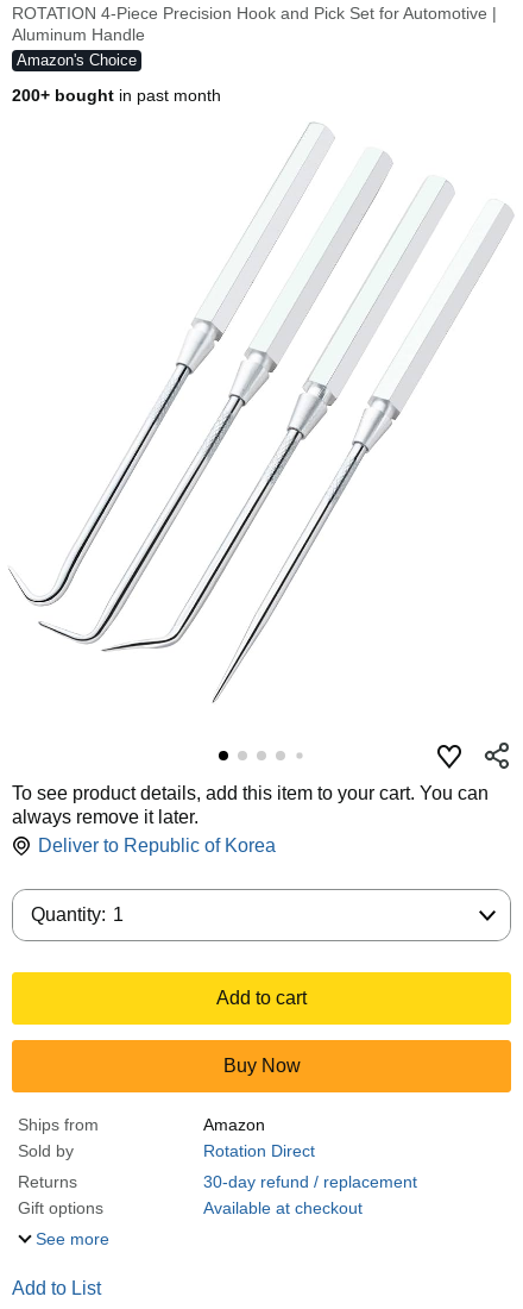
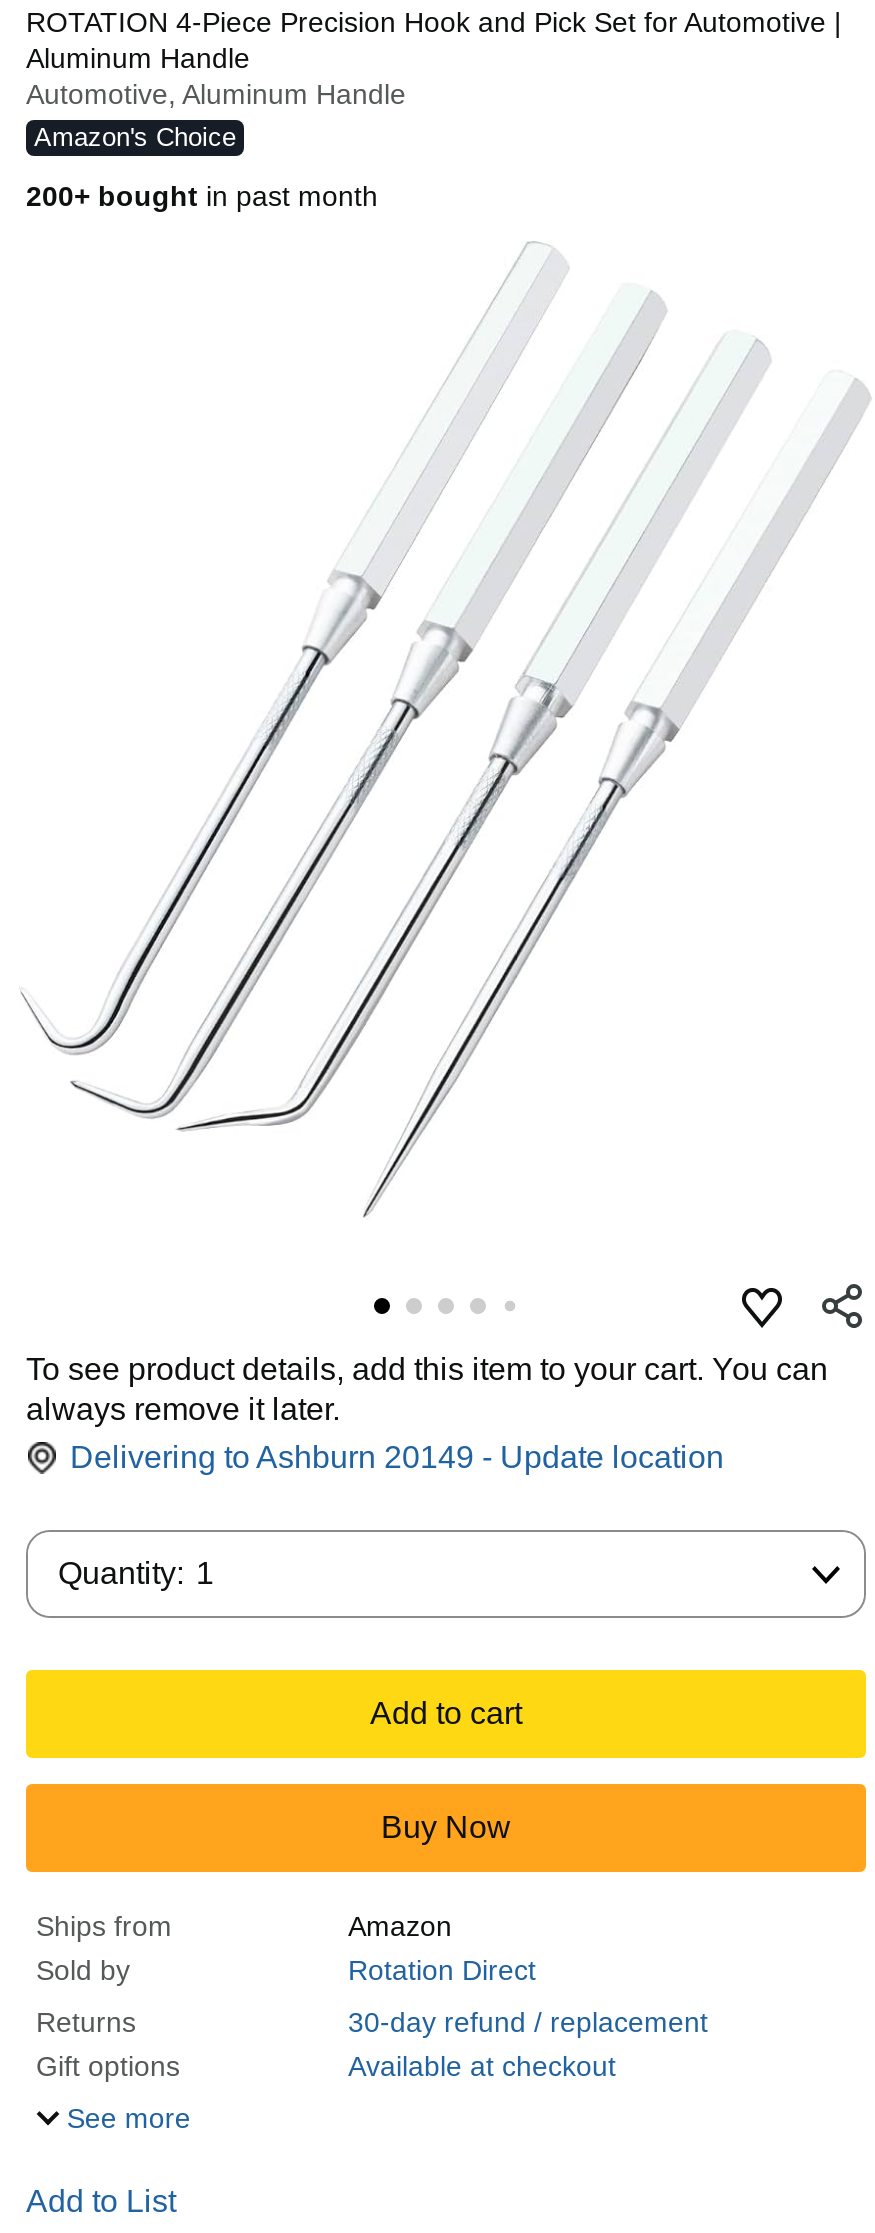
+ Automotive, Aluminum Handle

- Deliver to Republic of Korea
+ Delivering to Ashburn 20149 - Update location
